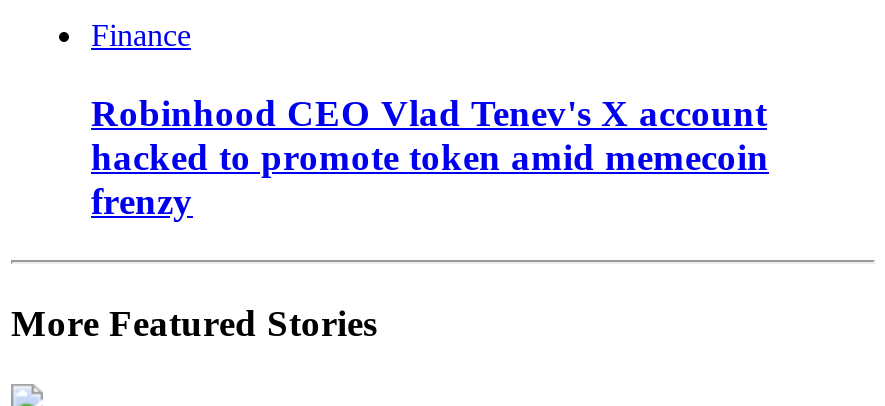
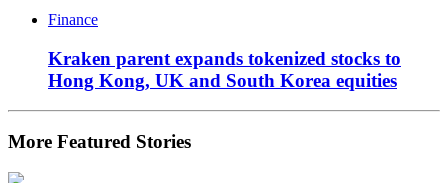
- Robinhood CEO Vlad Tenev's X account
- hacked to promote token amid memecoin
- frenzy
+ Kraken parent expands tokenized stocks to
+ Hong Kong, UK and South Korea equities
